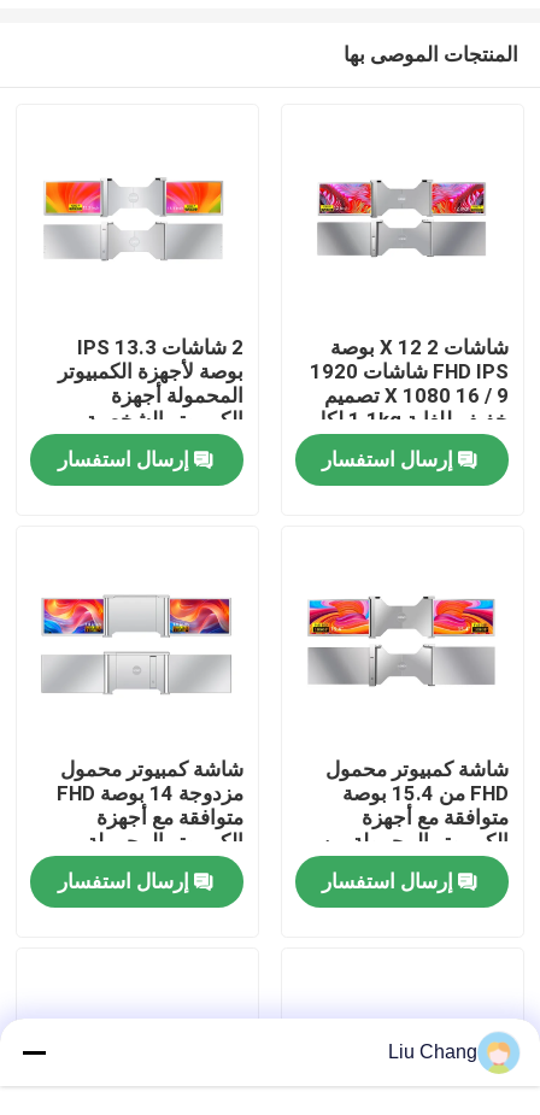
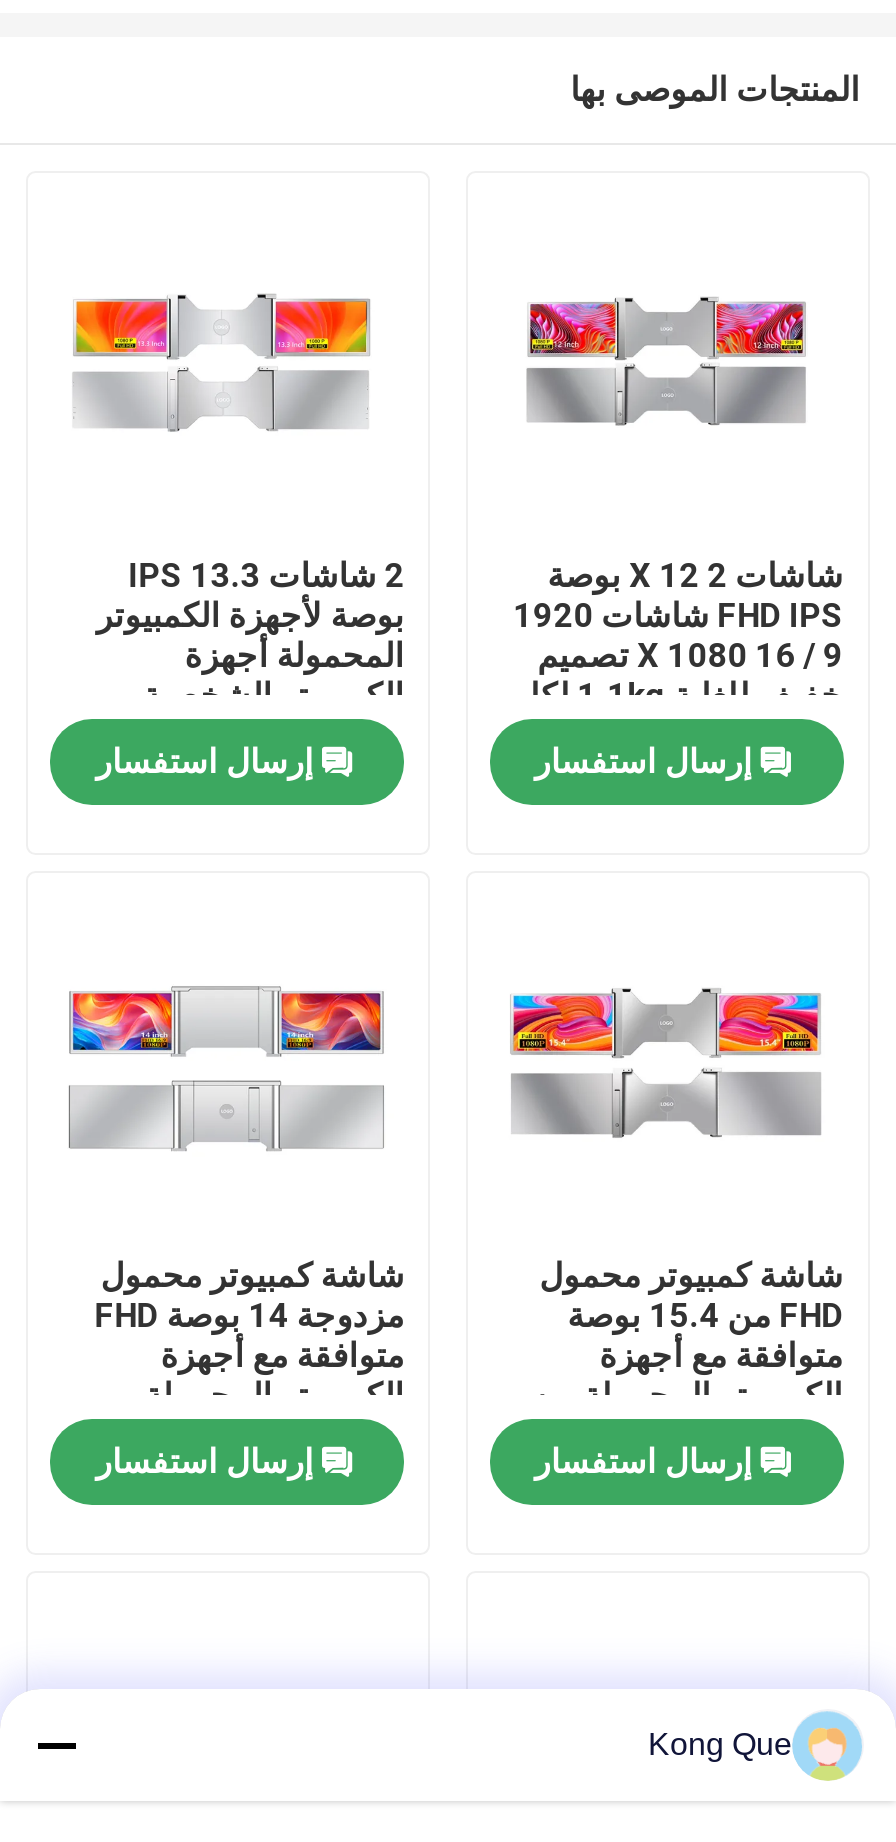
- Liu Chang
+ Kong Que
